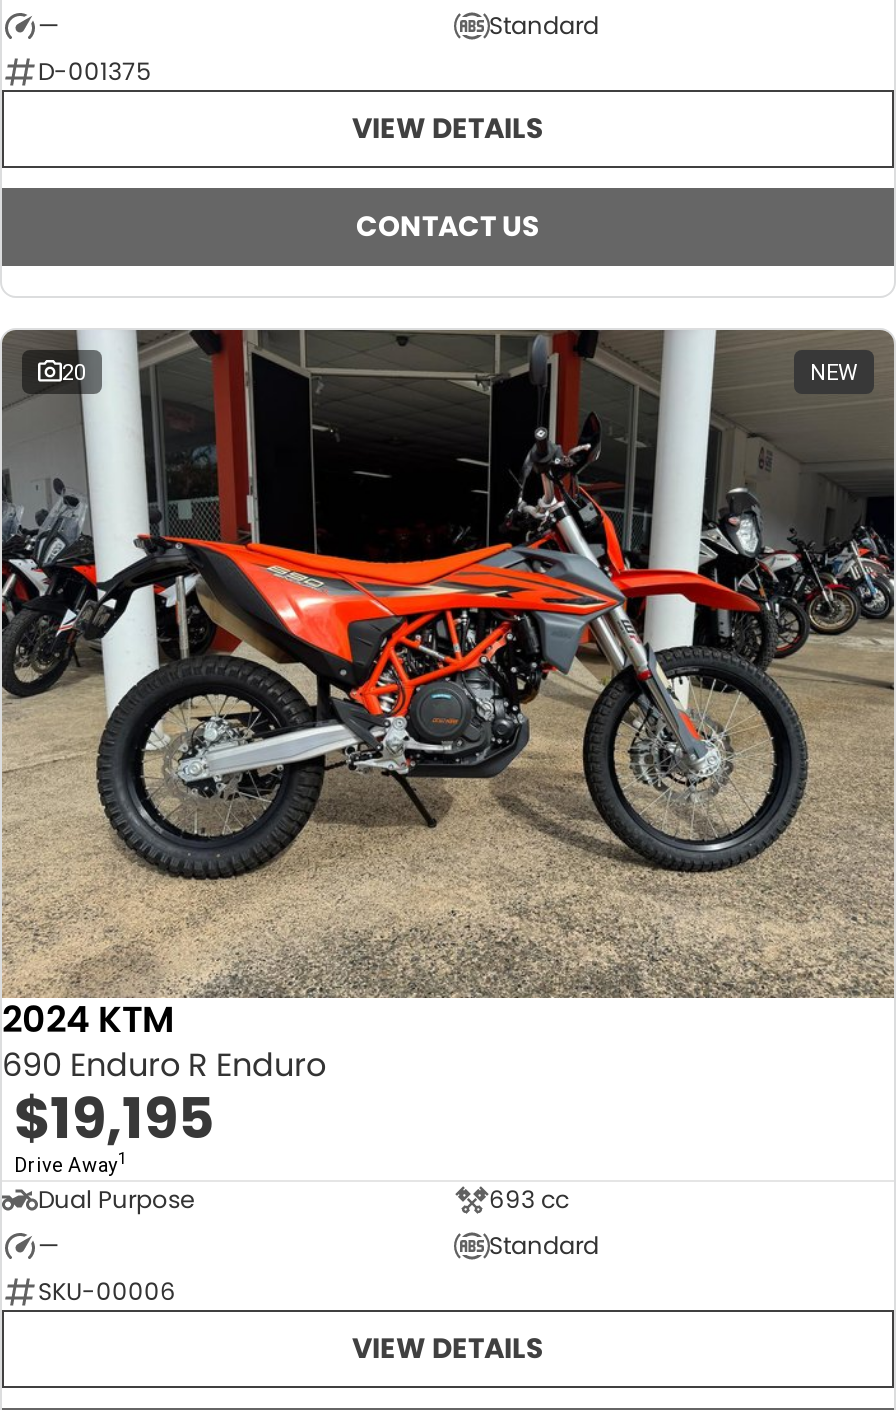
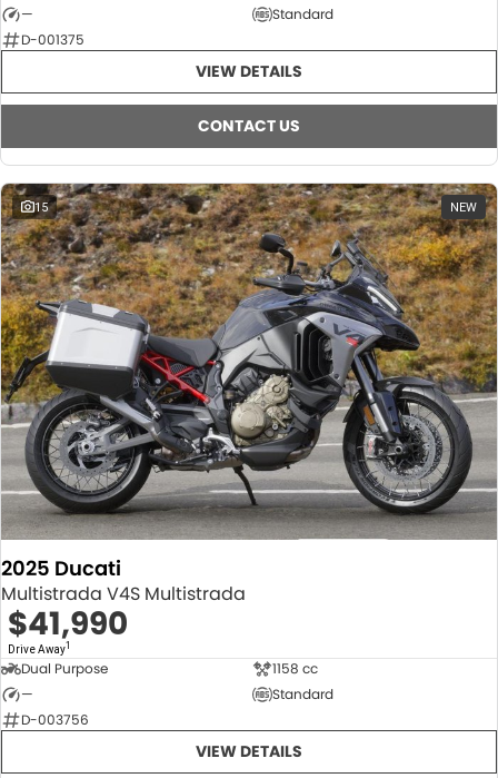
- [image]
- 20
+ [image]
+ 15

- 2024 KTM
- 690 Enduro R Enduro
- $19,195
+ 2025 Ducati
+ Multistrada V4S Multistrada
+ $41,990

- 693 cc
+ 1158 cc

- SKU-00006
+ D-003756
